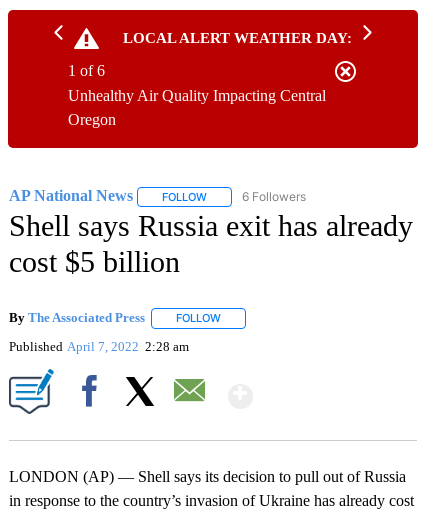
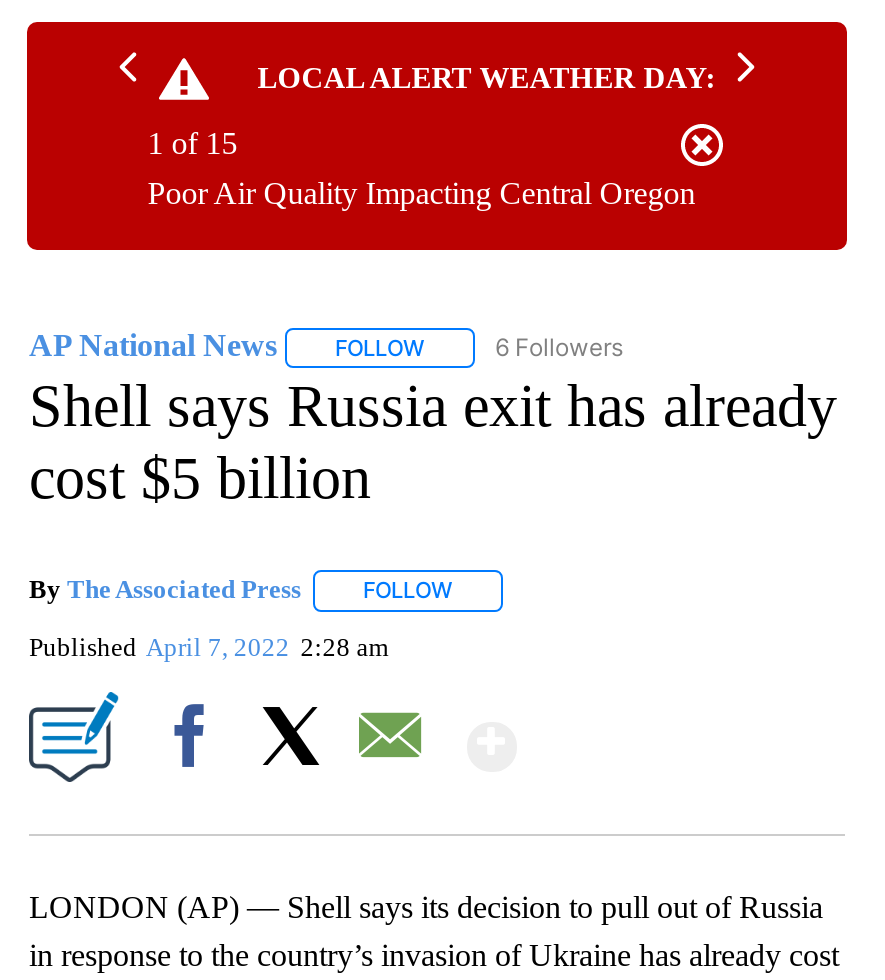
- 1 of 6
+ 1 of 15

- Unhealthy Air Quality Impacting Central
- Oregon
+ Poor Air Quality Impacting Central Oregon
